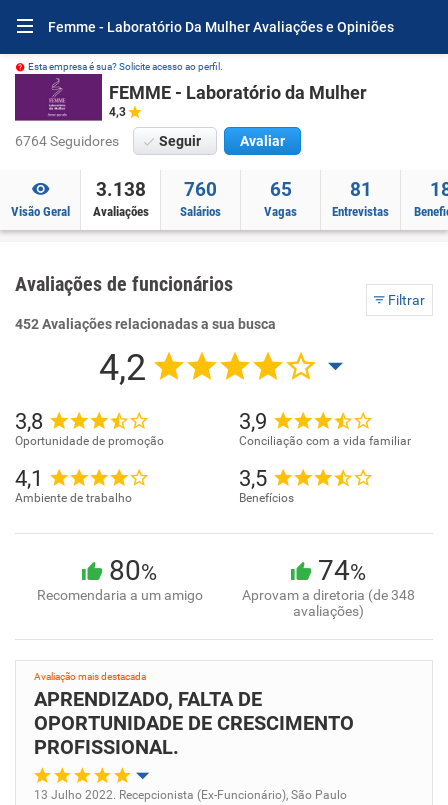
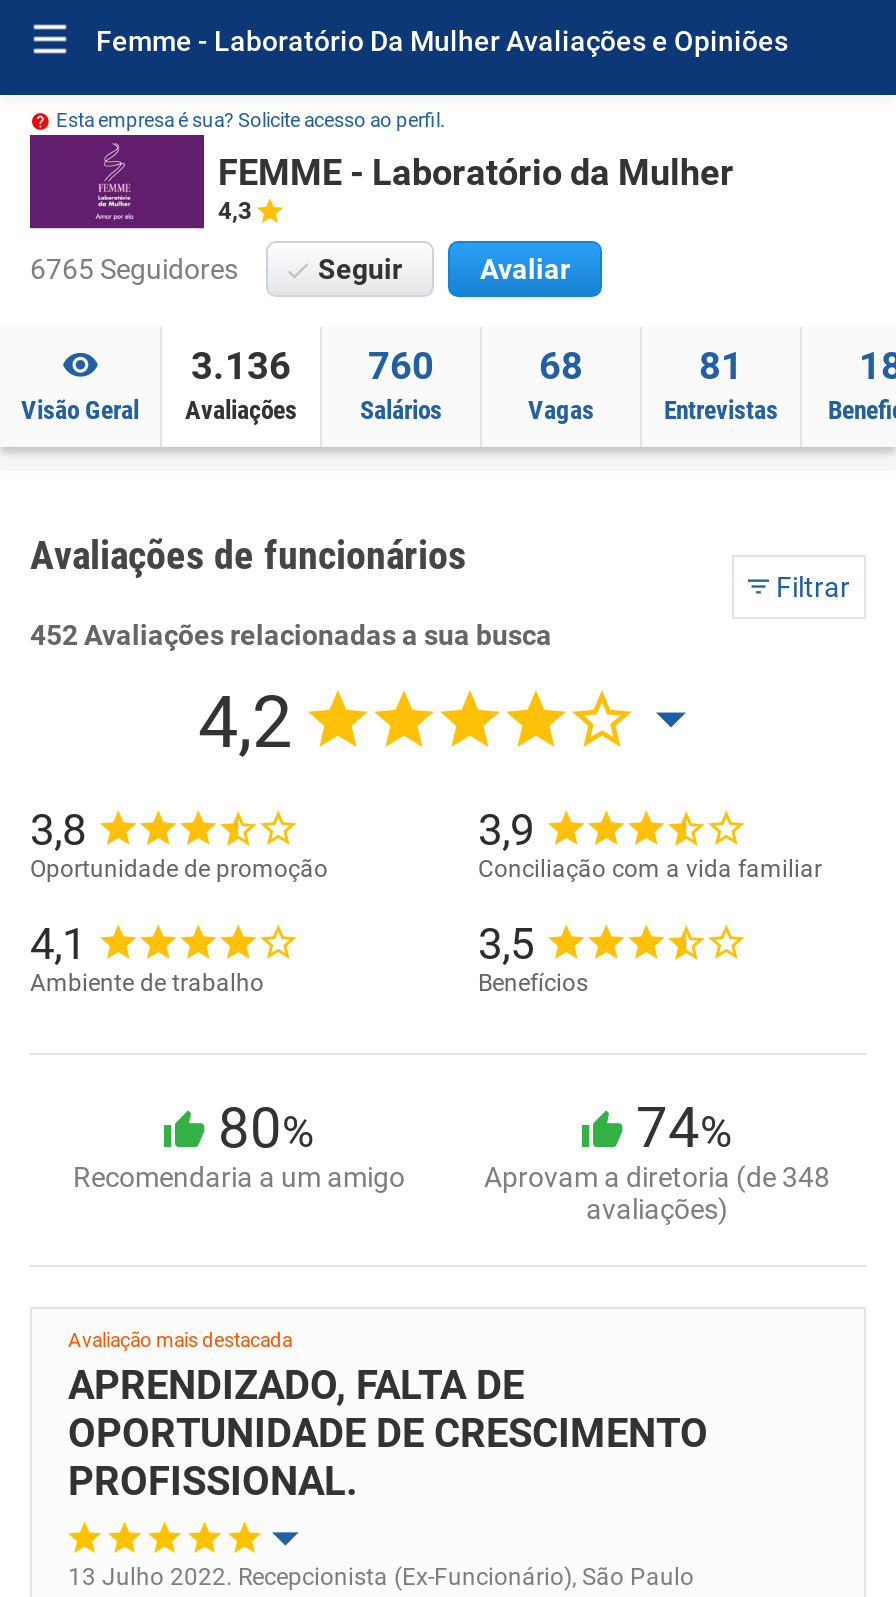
- 6764 Seguidores
+ 6765 Seguidores

- 3.138 760
+ 3.136 760

- 65
+ 68
